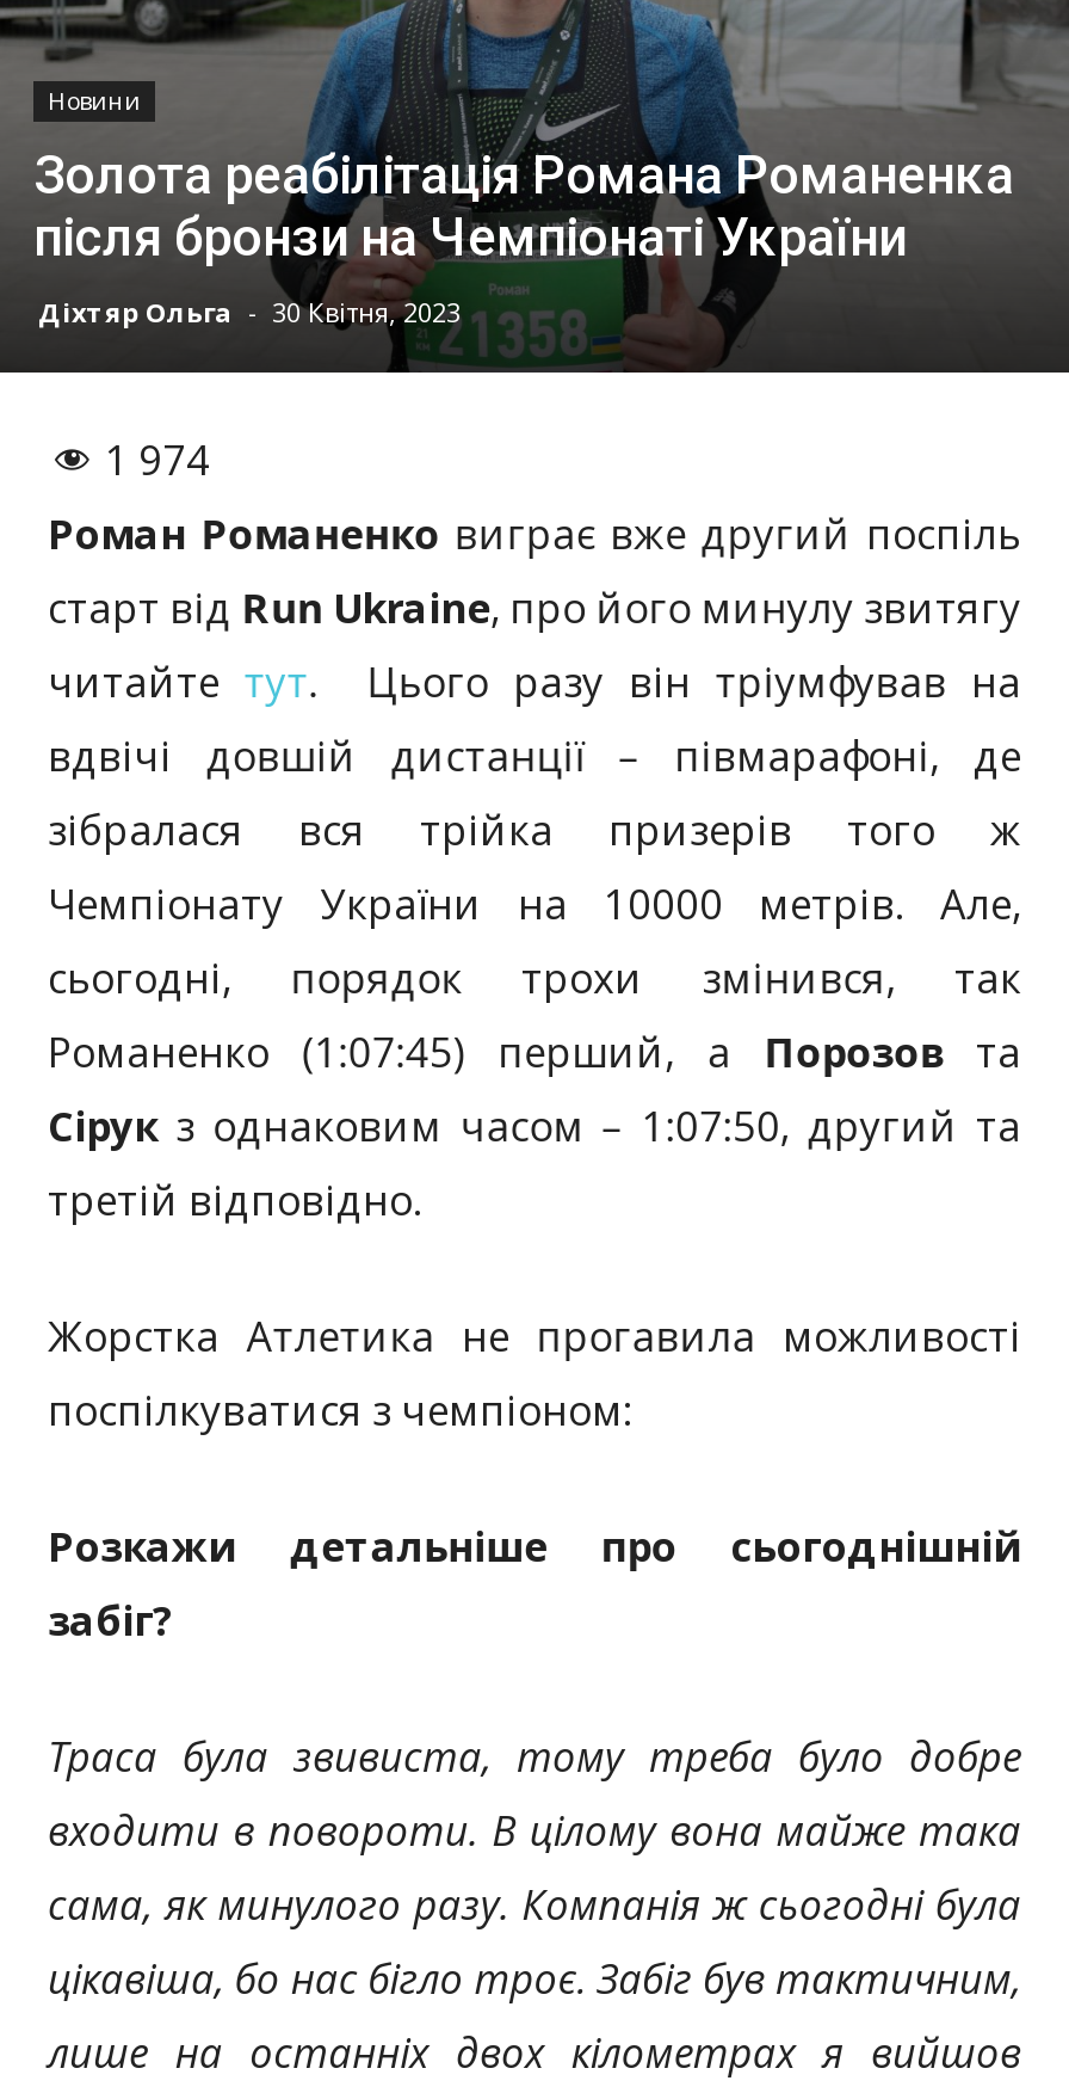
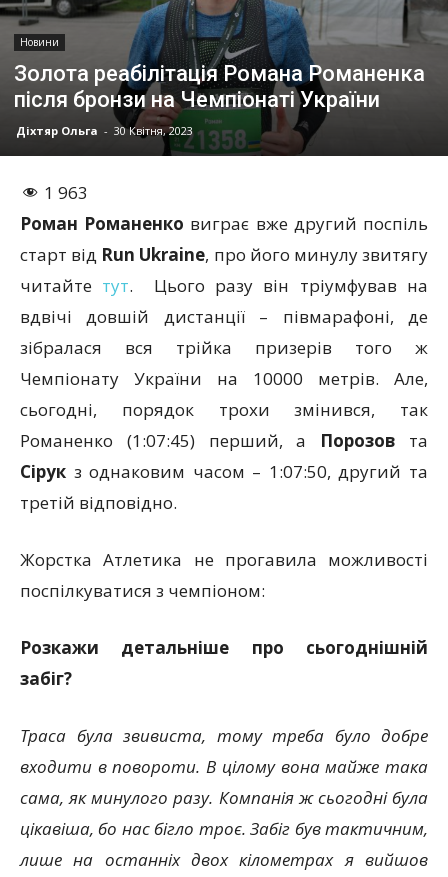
- 1 974
+ 1 963
